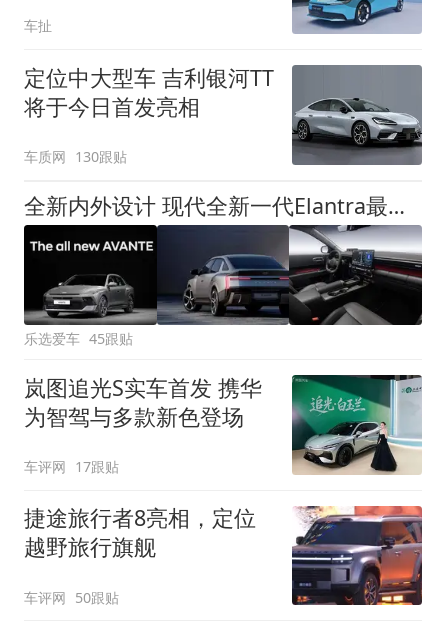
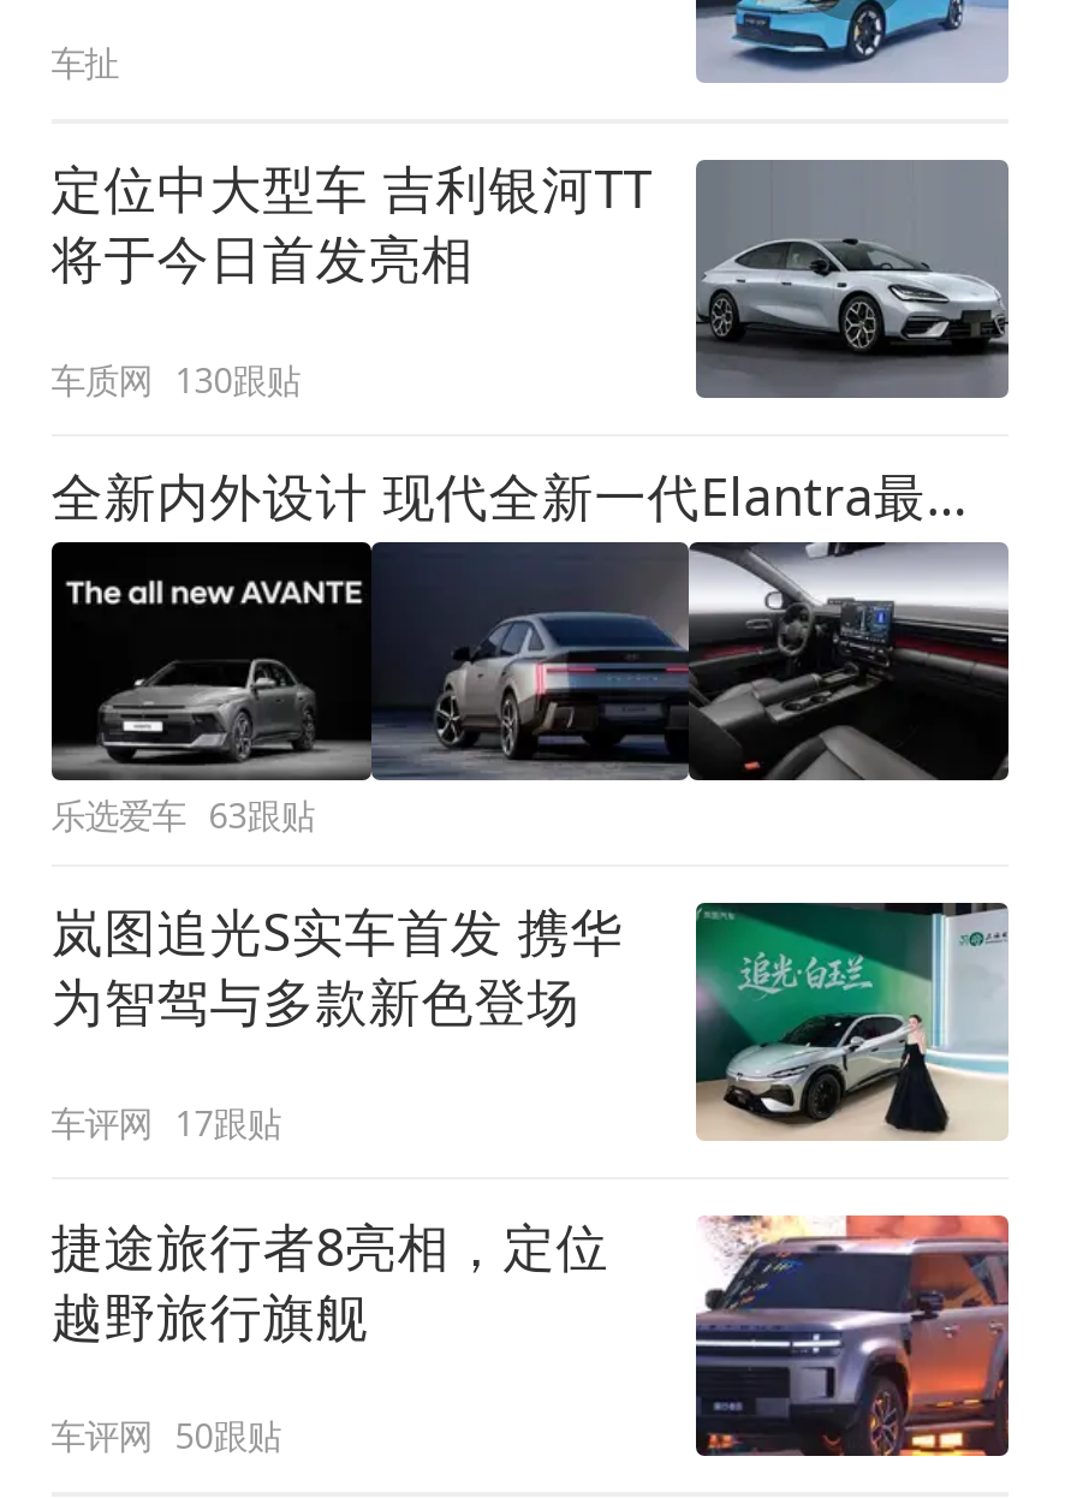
- 乐选爱车 45跟贴
+ 乐选爱车 63跟贴
